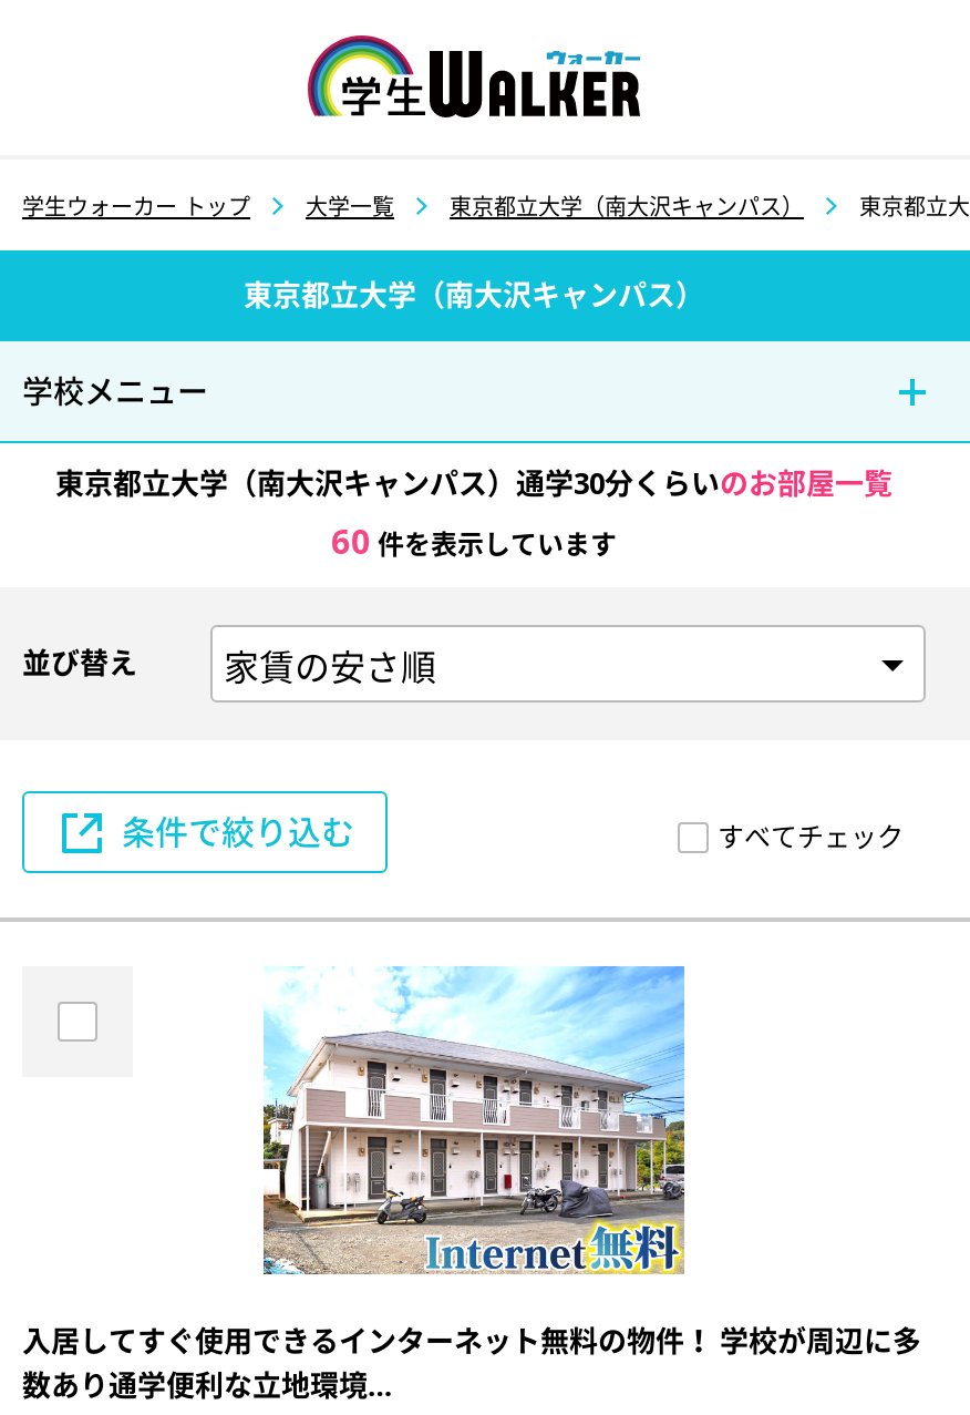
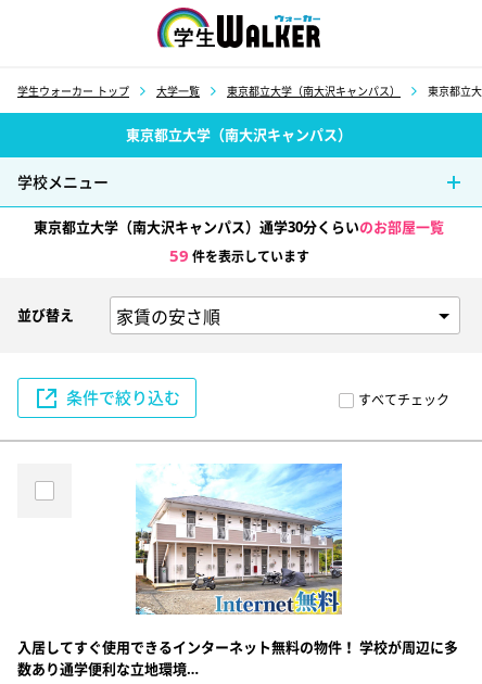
- 60件を表示しています
+ 59件を表示しています
